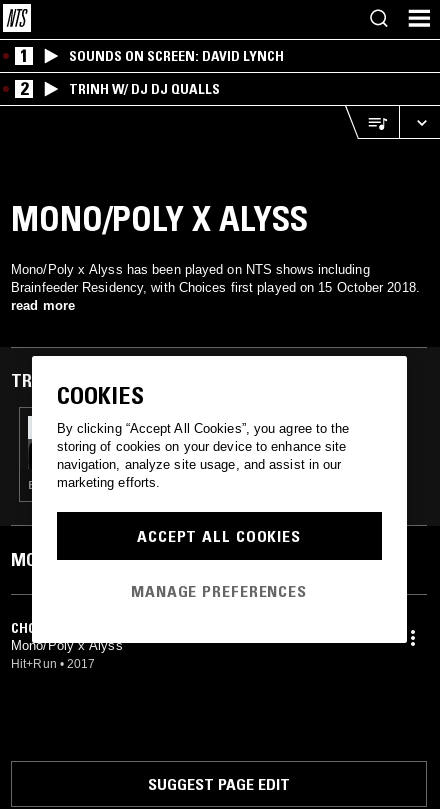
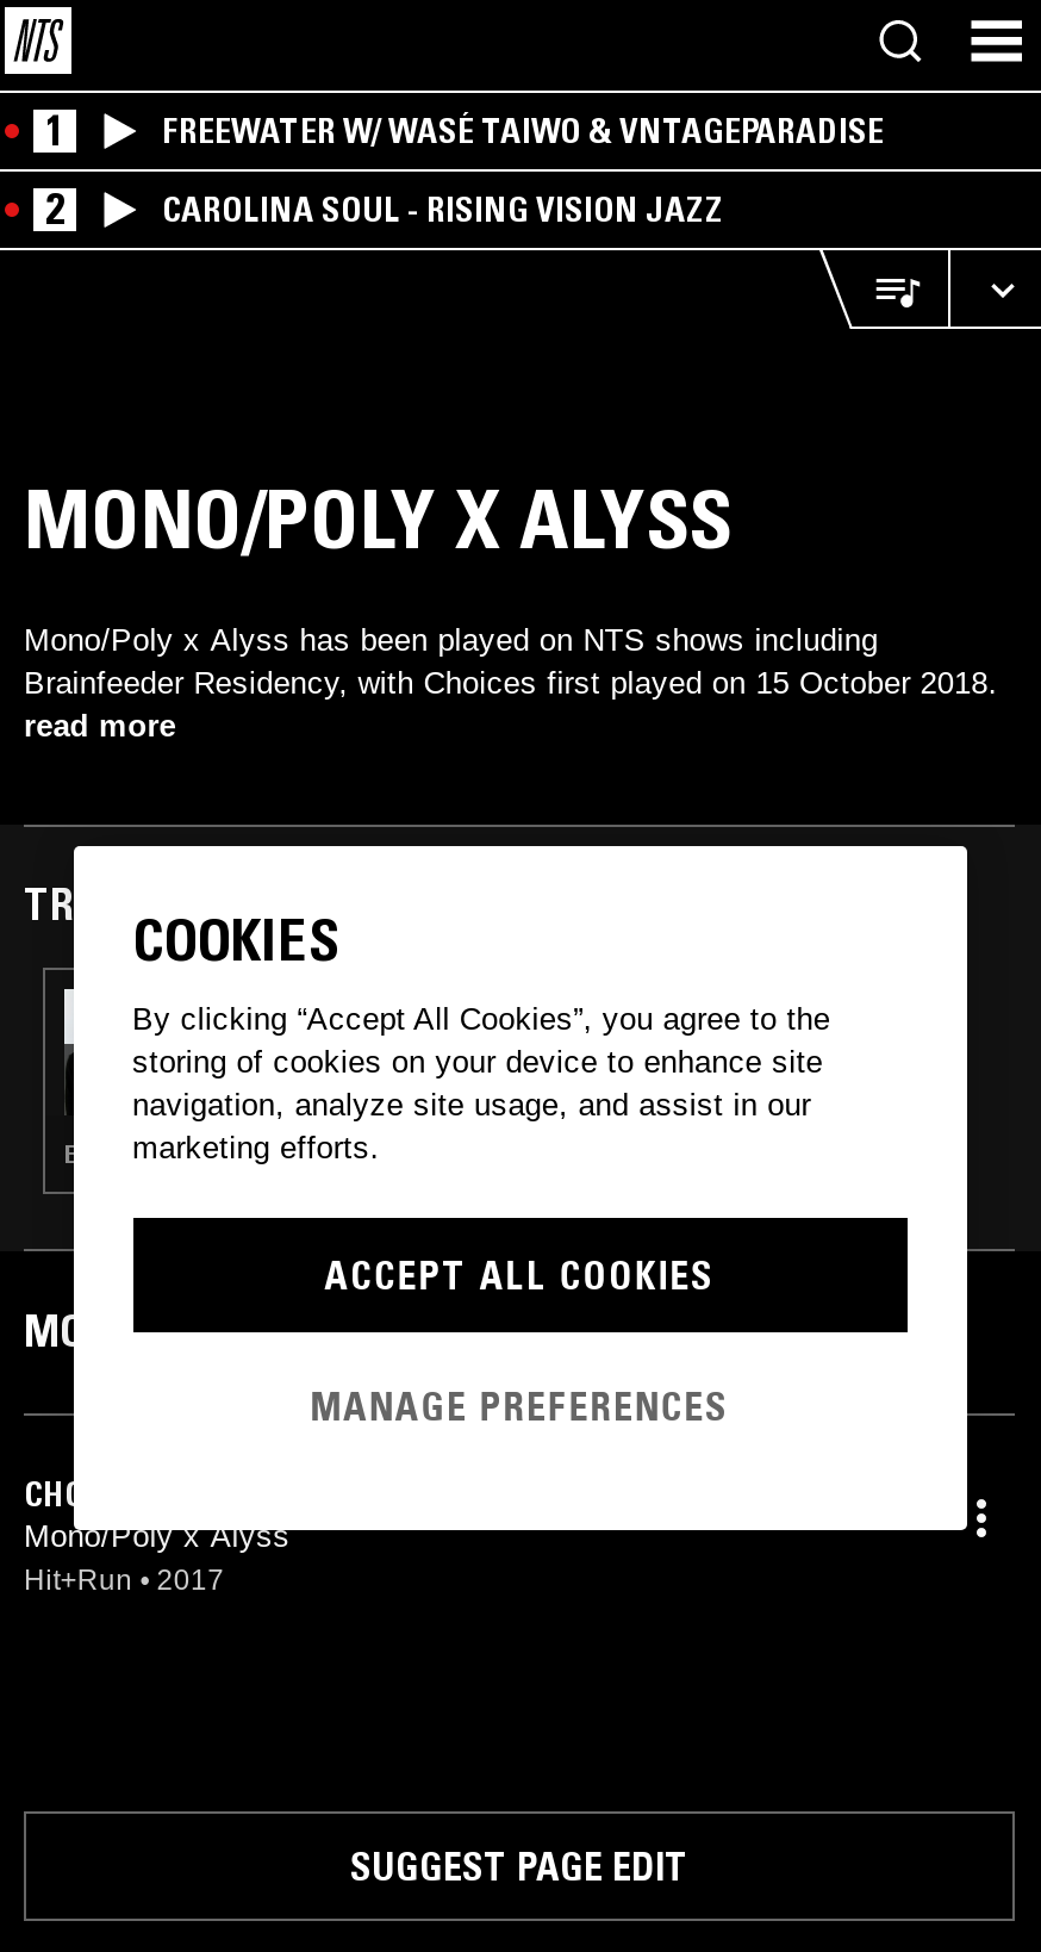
- SOUNDS ON SCREEN: DAVID LYNCH
+ FREEWATER W/ WASÉ TAIWO & VNTAGEPARADISE

- TRINH W/ DJ DJ QUALLS
+ CAROLINA SOUL - RISING VISION JAZZ
